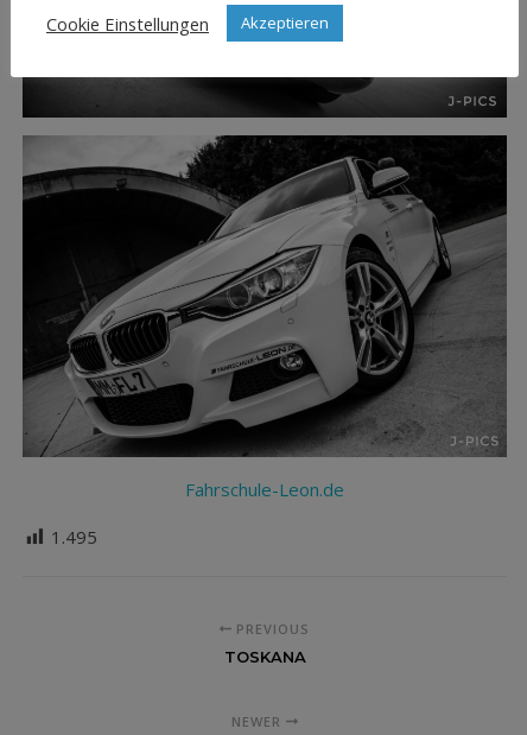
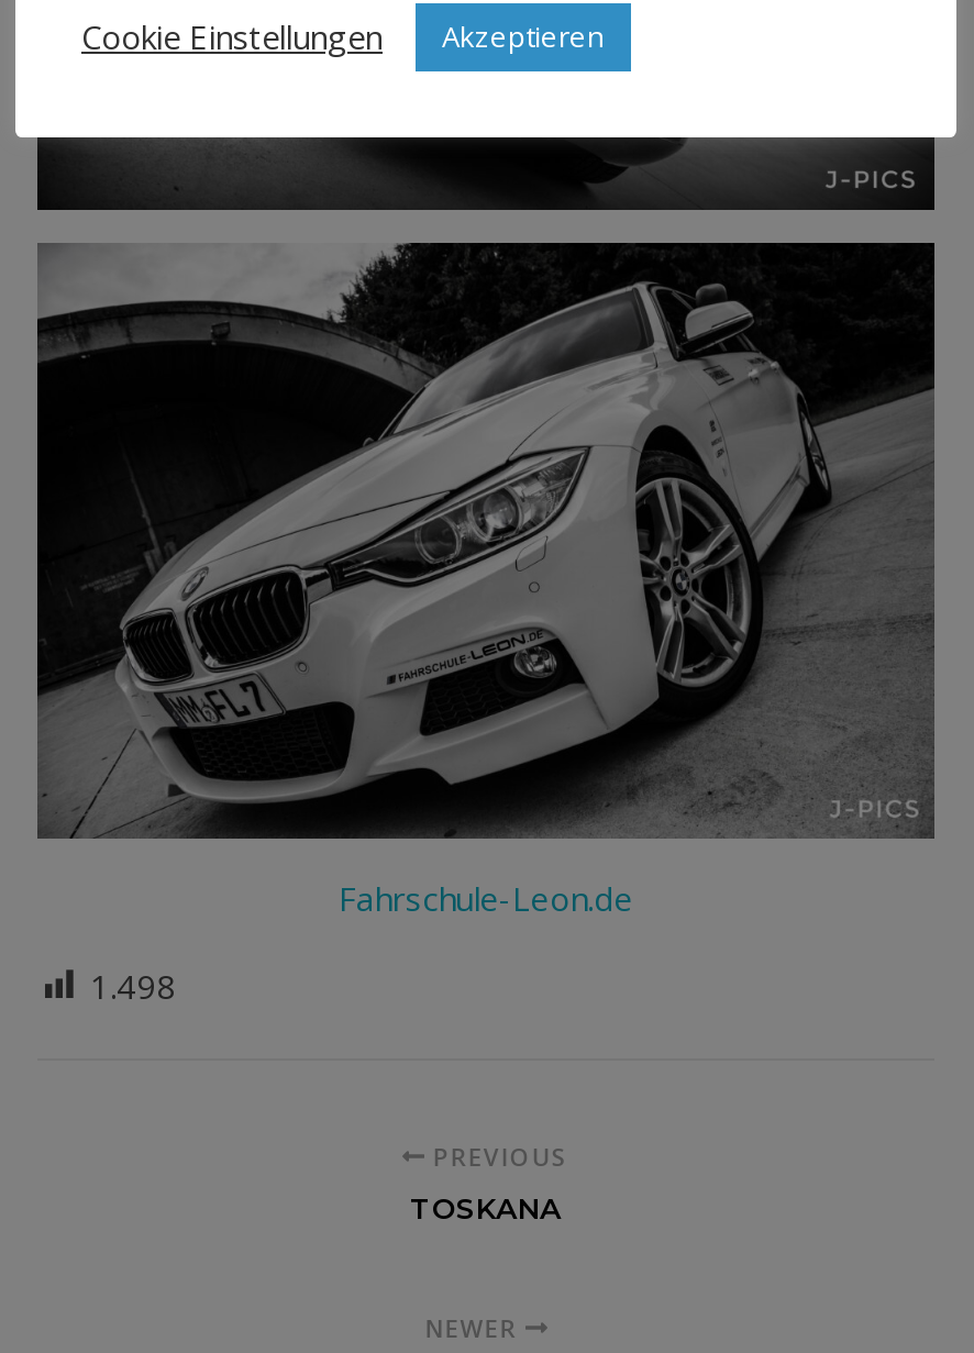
- 1.495
+ 1.498
